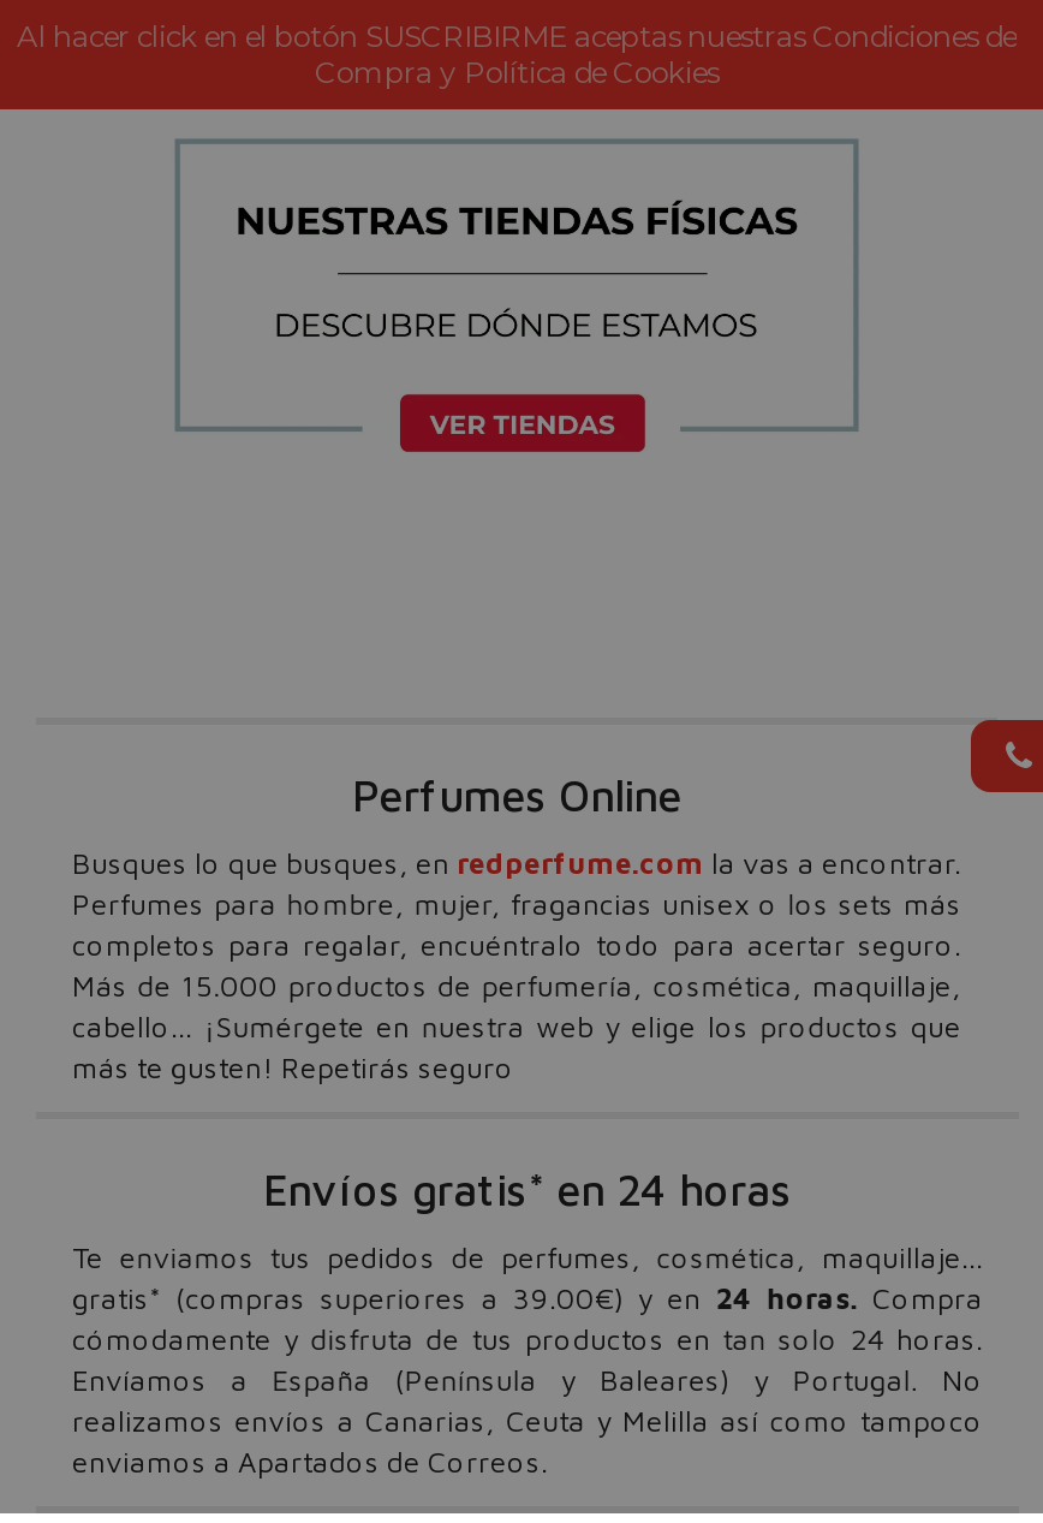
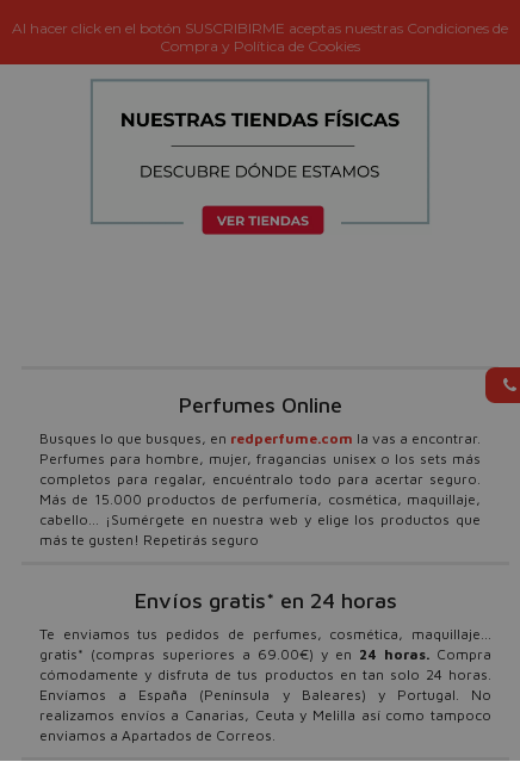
- gratis* (compras superiores a 39.00€) y en 24 horas. Compra
+ gratis* (compras superiores a 69.00€) y en 24 horas. Compra
